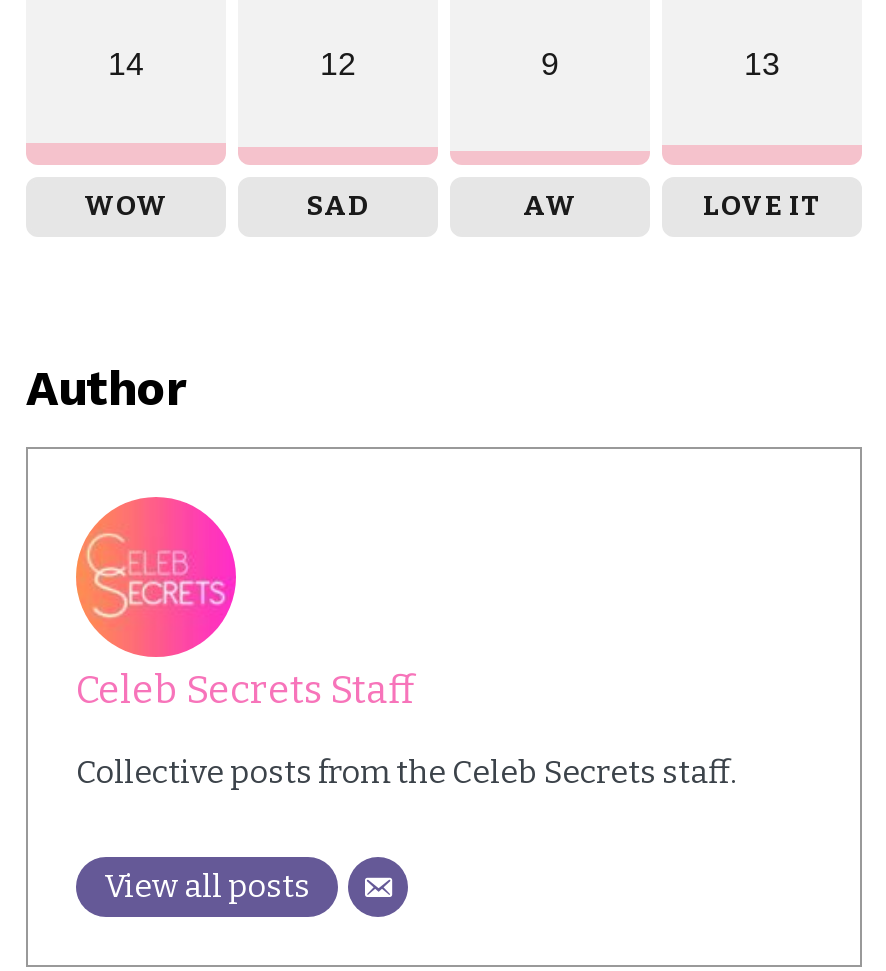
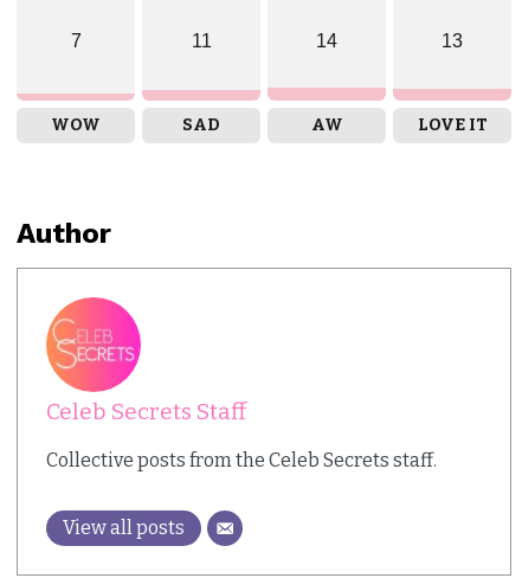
- 14
+ 7

- 12
+ 11

- 9
+ 14
